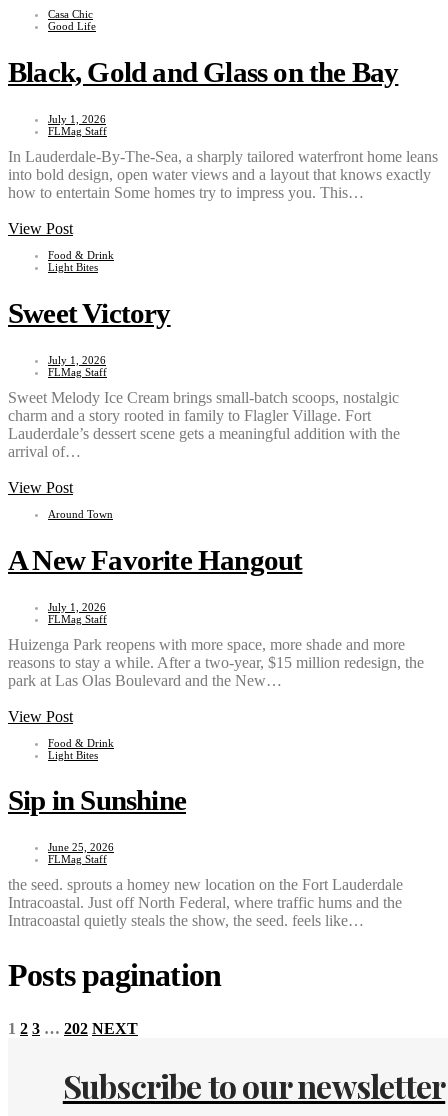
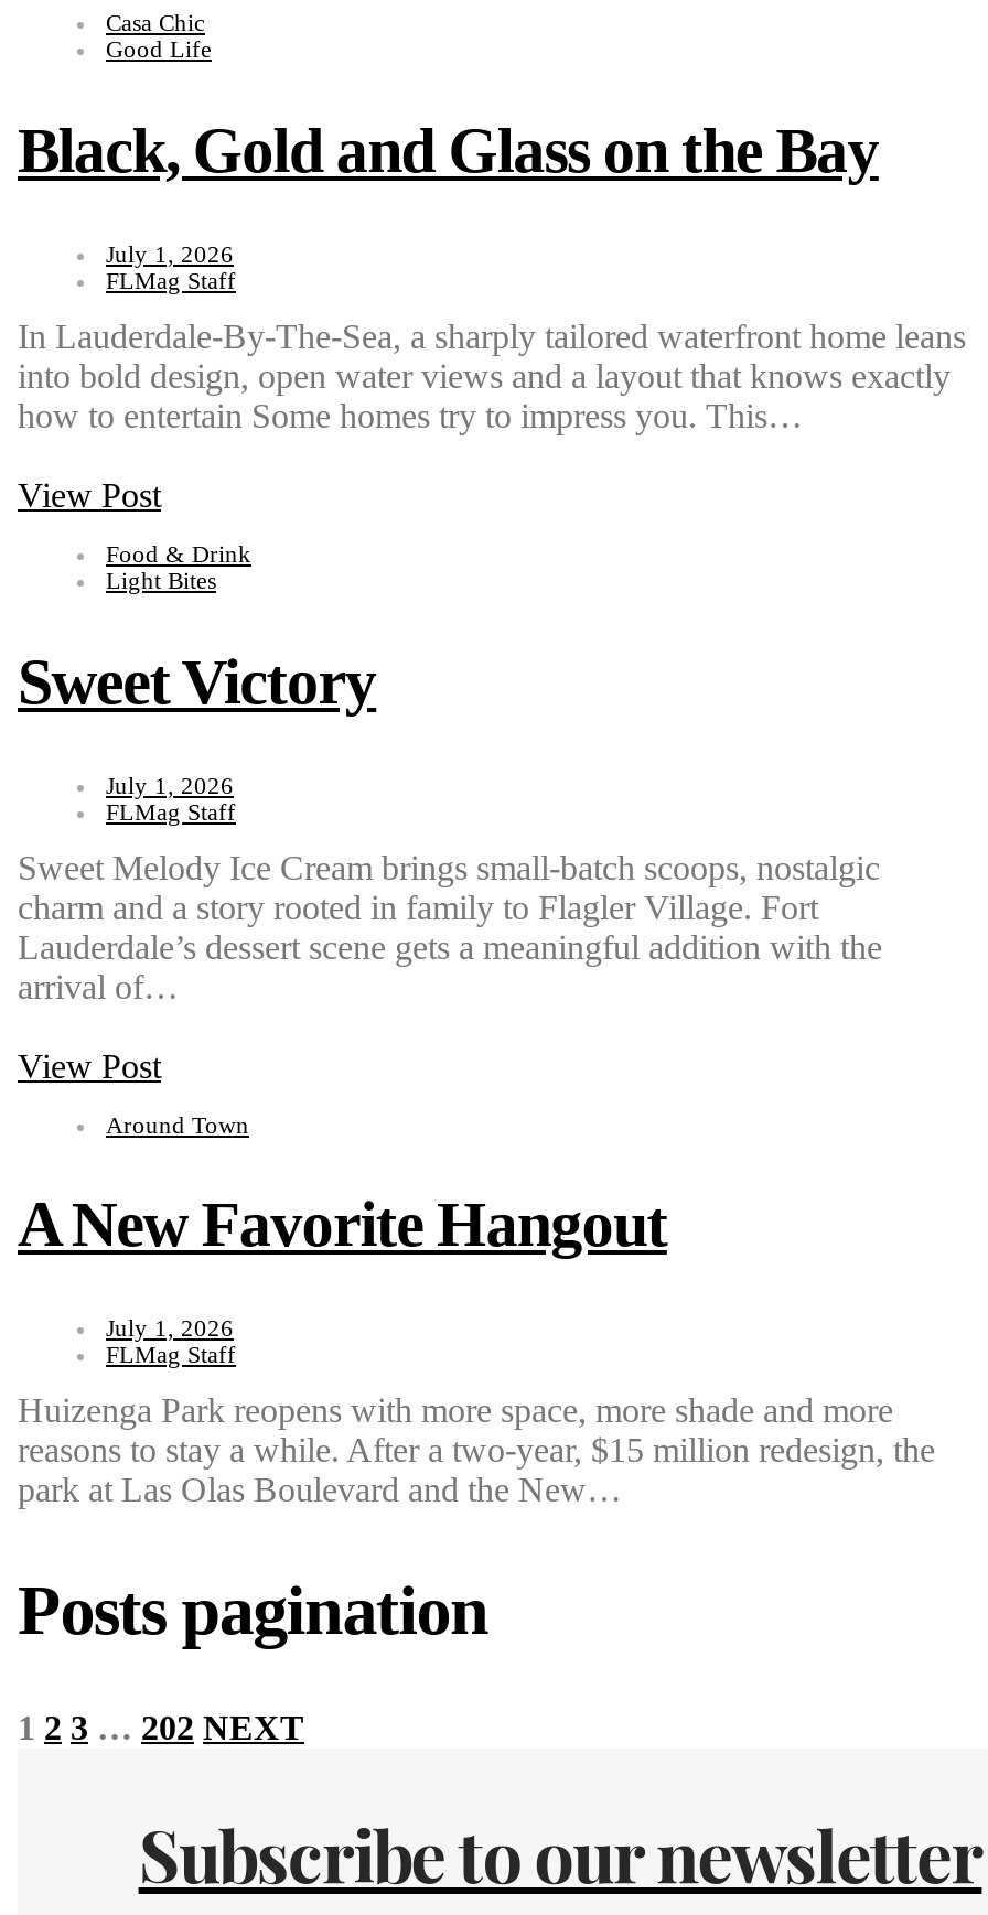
- View Post
- Food & Drink
- Light Bites
- Sip in Sunshine
- June 25, 2026
- FLMag Staff
- the seed. sprouts a homey new location on the Fort Lauderdale
- Intracoastal. Just off North Federal, where traffic hums and the
- Intracoastal quietly steals the show, the seed. feels like…
